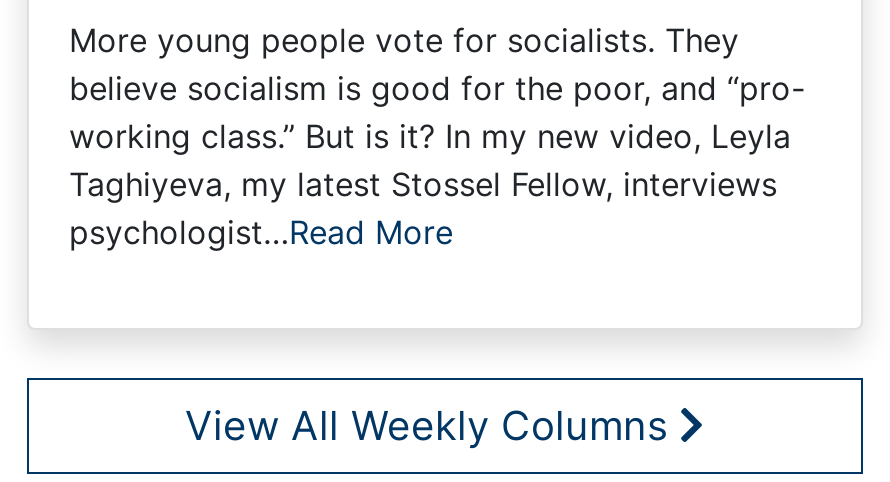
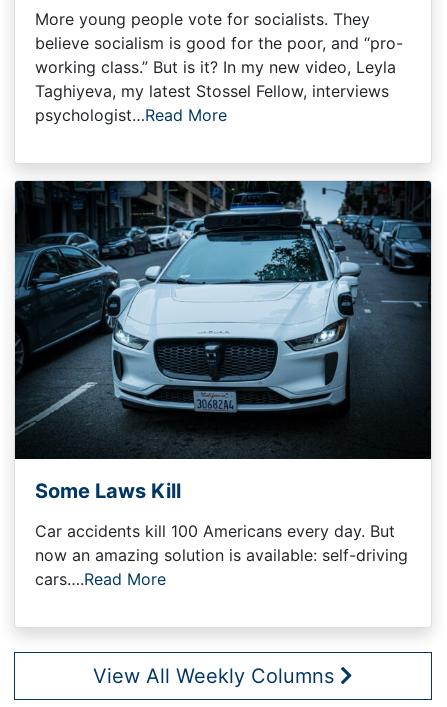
+ [image]
+ Some Laws Kill
+ Car accidents kill 100 Americans every day. But
+ now an amazing solution is available: self-driving
+ cars….Read More
